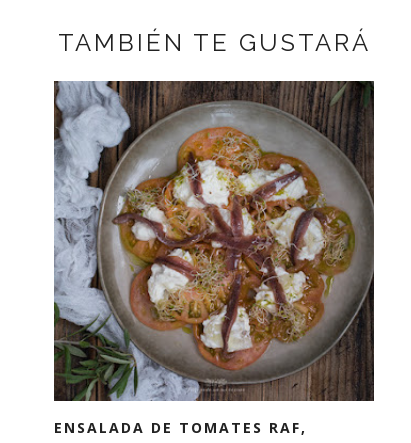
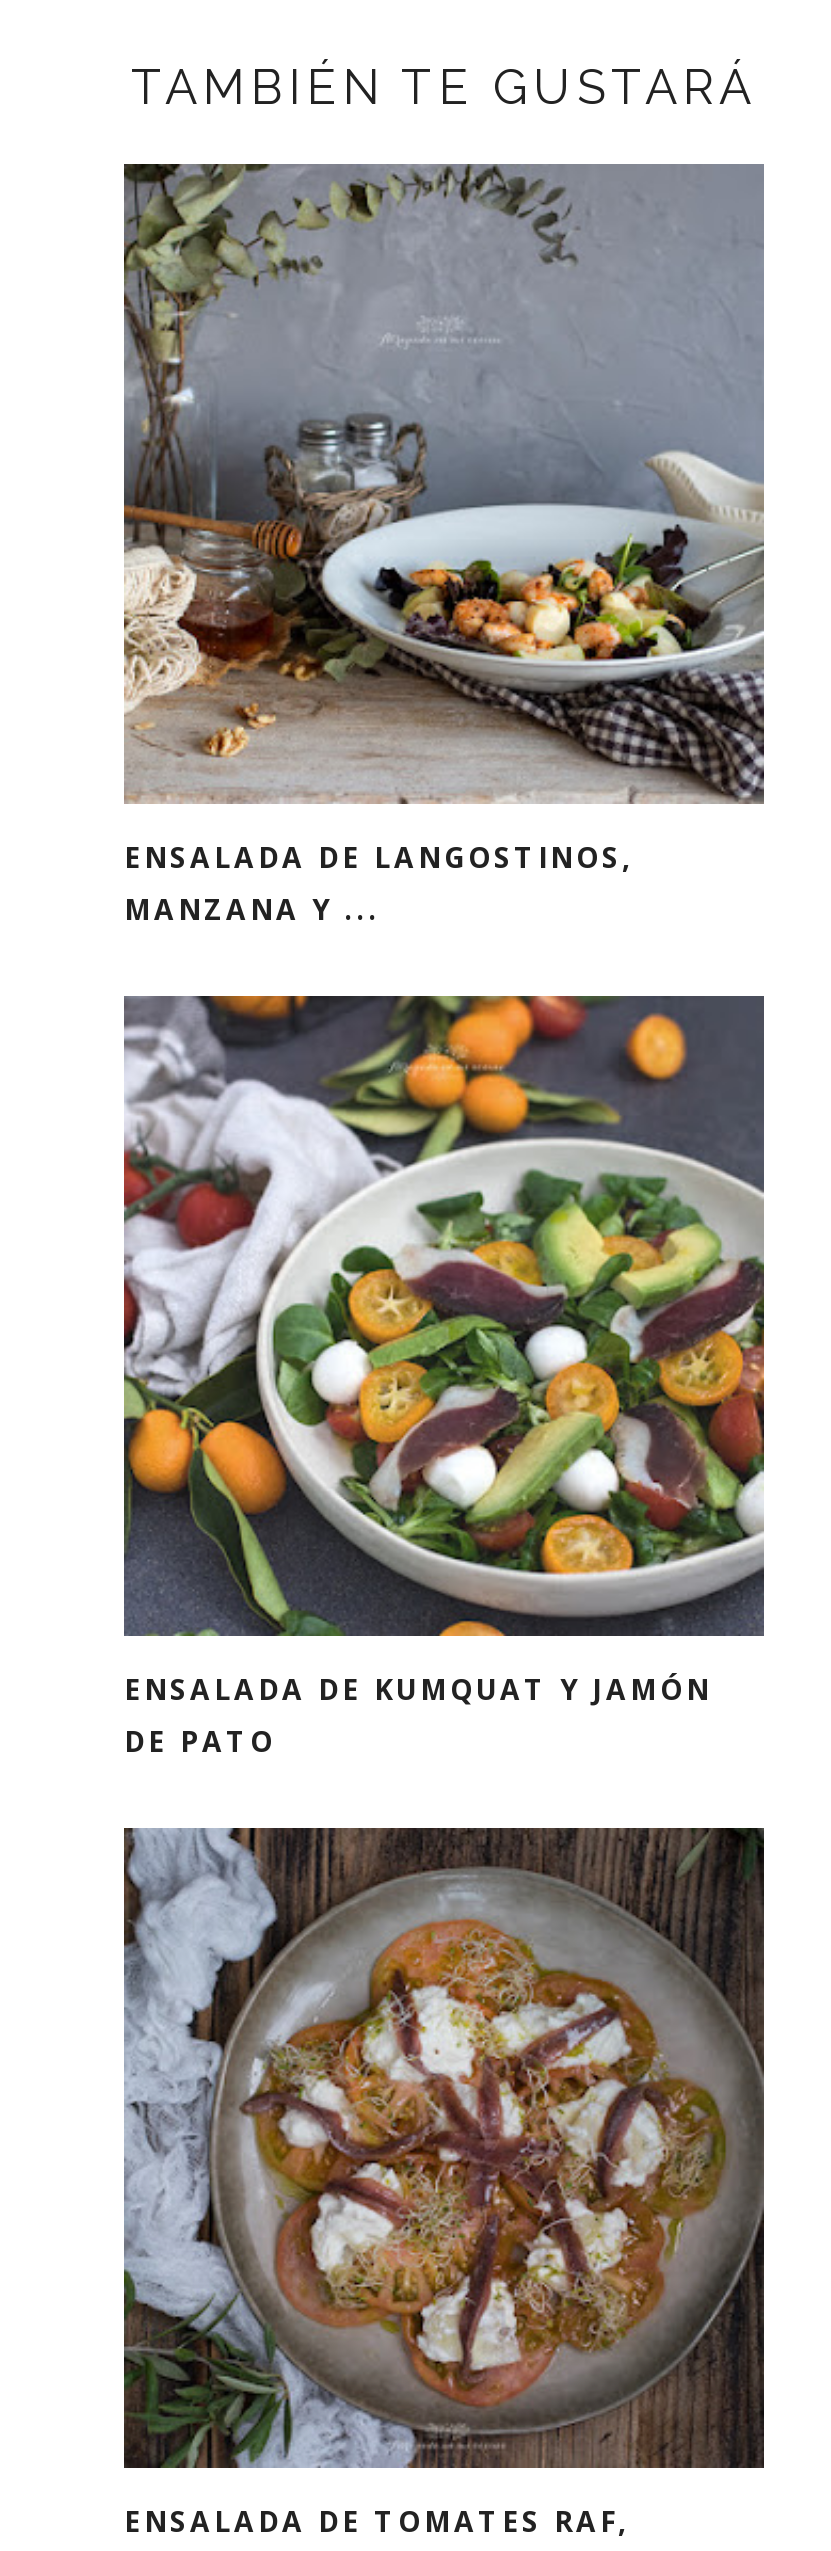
+ [image]
+ ENSALADA DE LANGOSTINOS,
+ MANZANA Y ...

+ [image]
+ ENSALADA DE KUMQUAT Y JAMÓN
+ DE PATO
